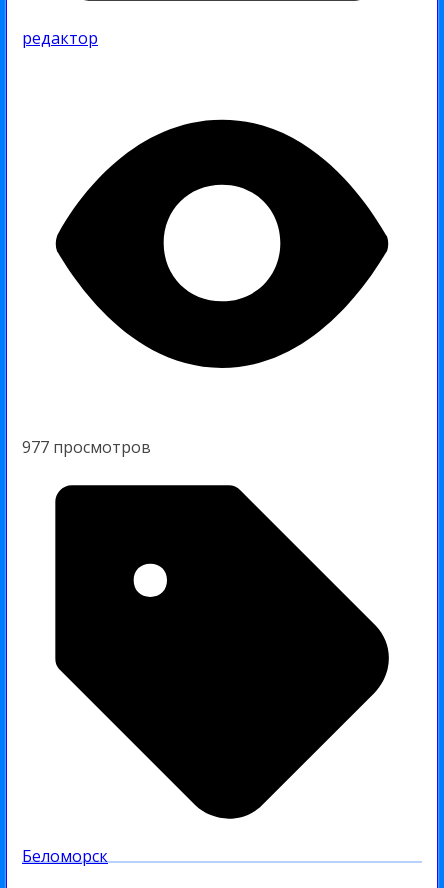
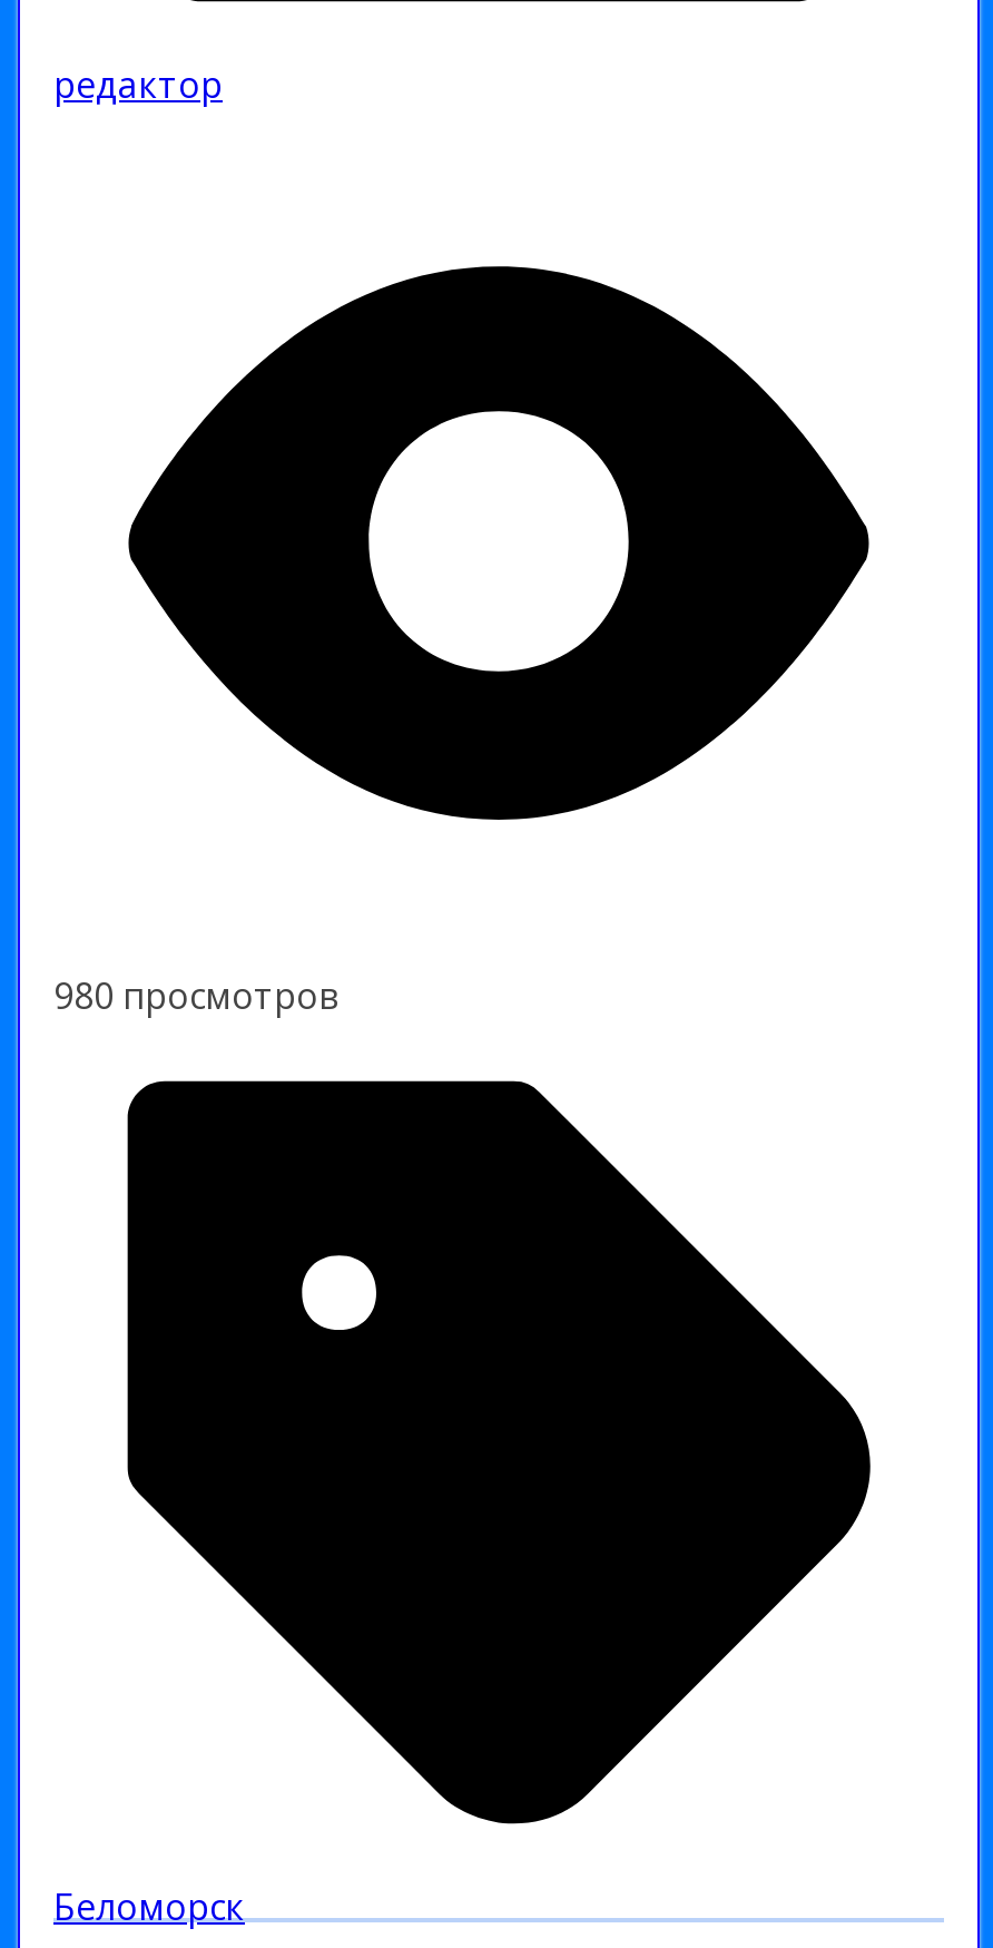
- 977 просмотров
+ 980 просмотров
